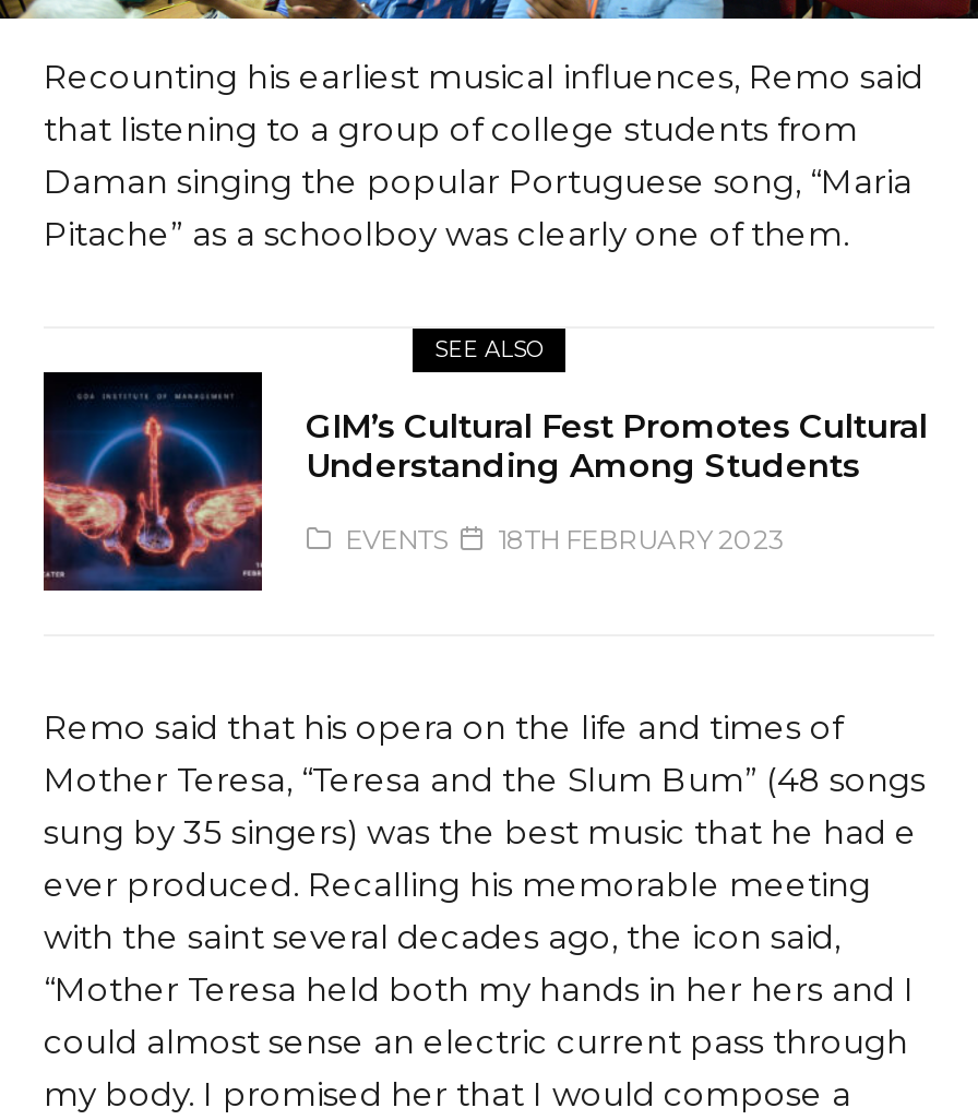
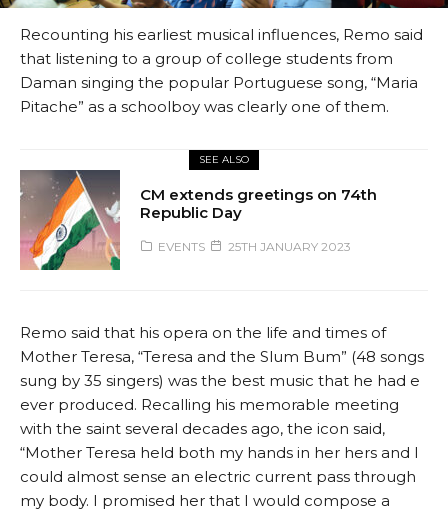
- [image]
- GIM’s Cultural Fest Promotes Cultural
- Understanding Among Students
+ [image]
+ CM extends greetings on 74th
+ Republic Day

- EVENTS 18TH FEBRUARY 2023
+ EVENTS 25TH JANUARY 2023
